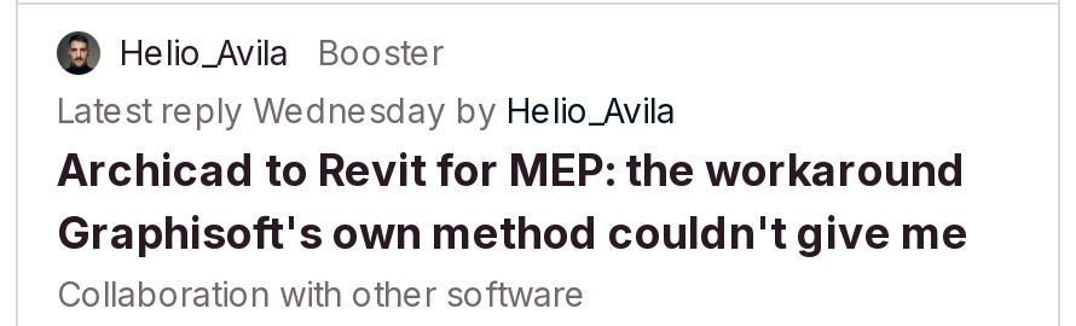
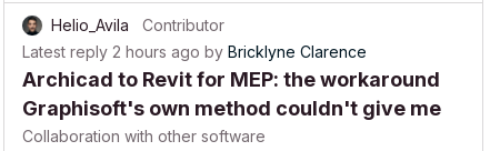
- Booster
- Latest reply Wednesday by Helio_Avila
+ Contributor
+ Latest reply 2 hours ago by Bricklyne Clarence
